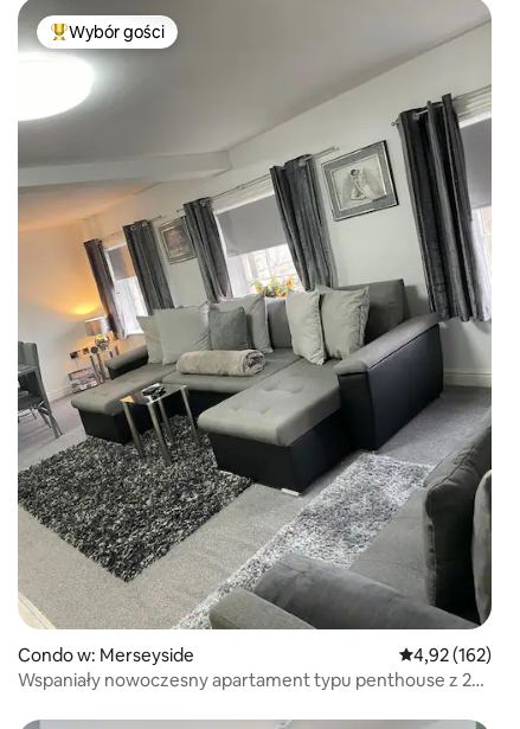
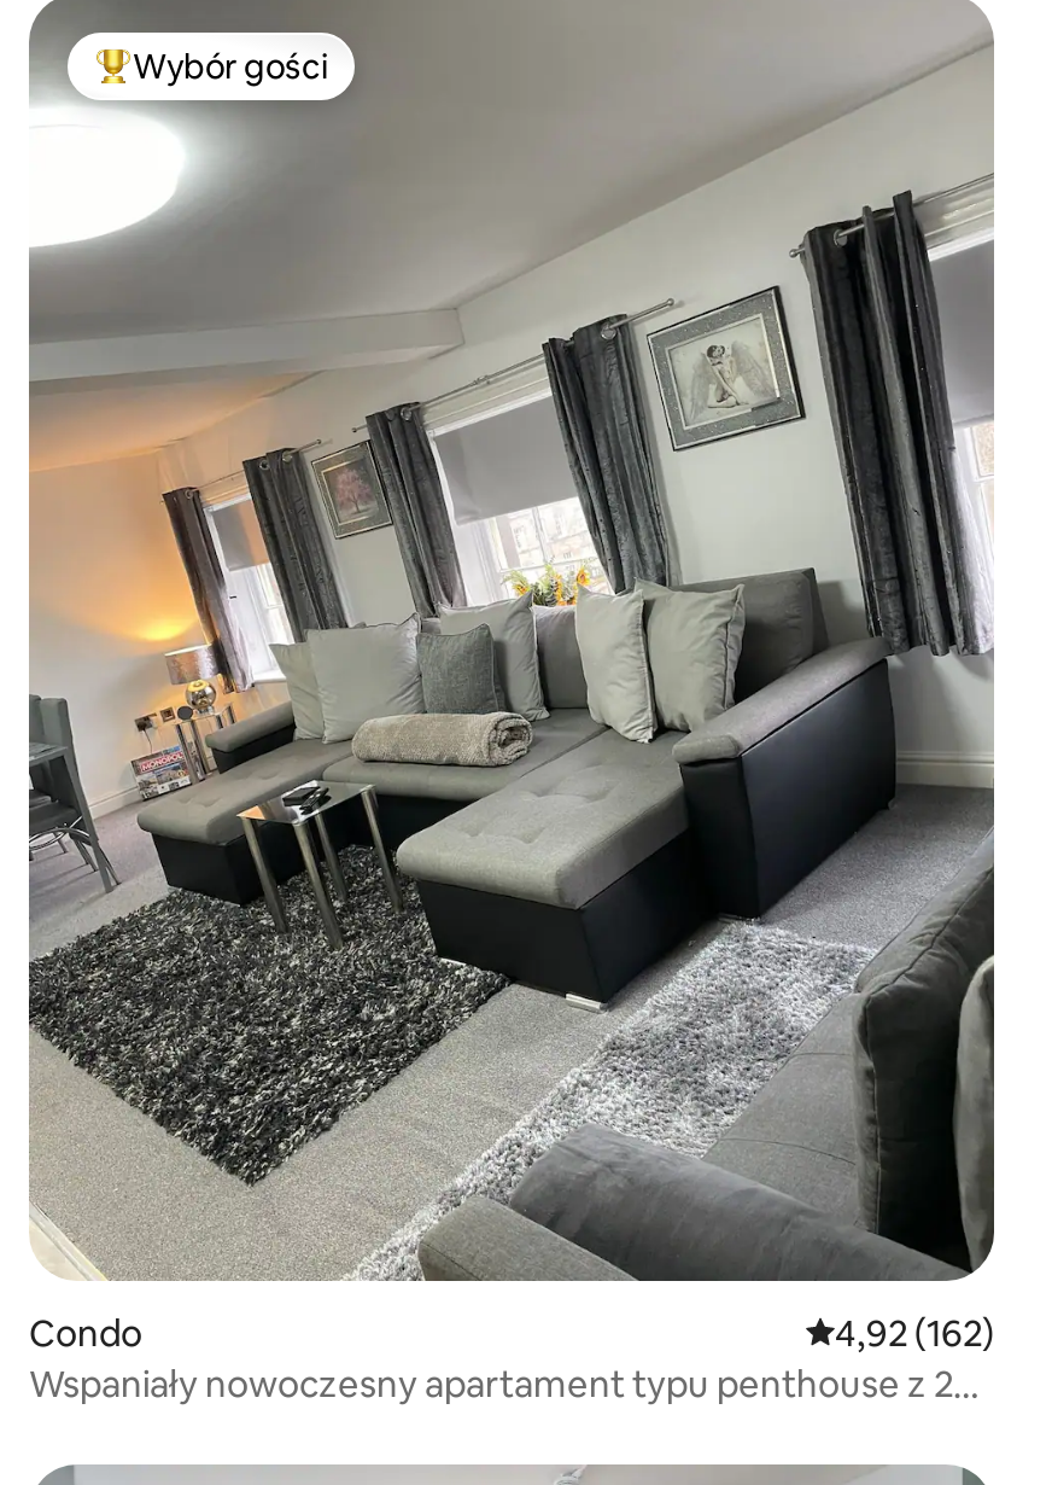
- Condo w: Merseyside
+ Condo
